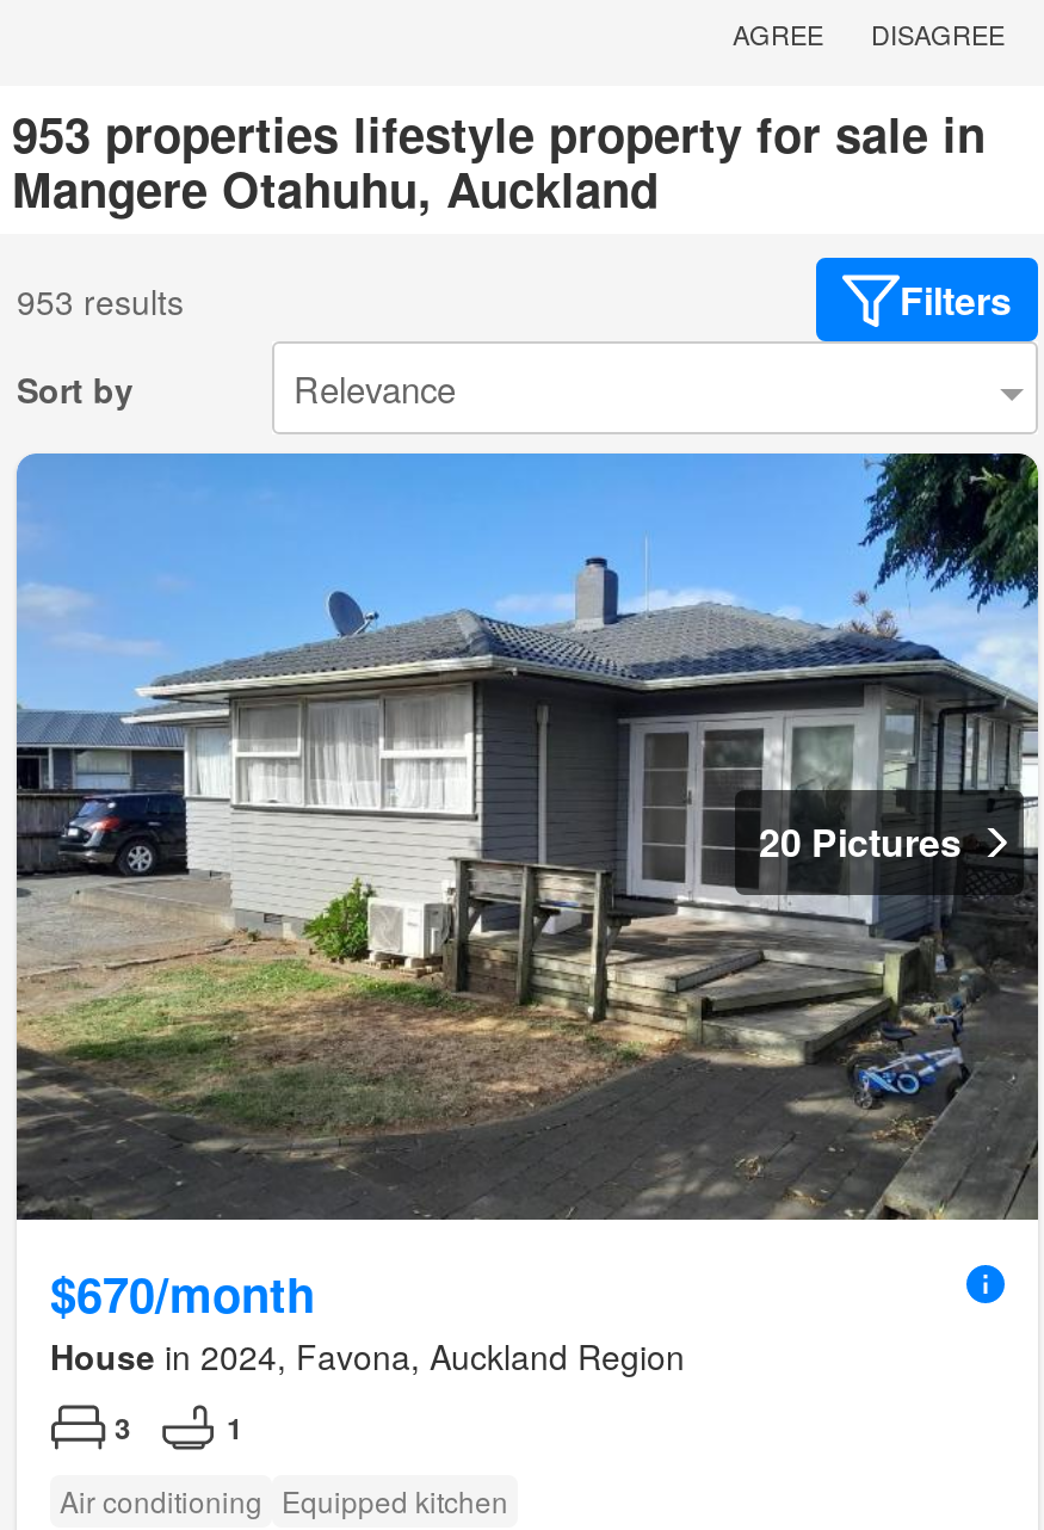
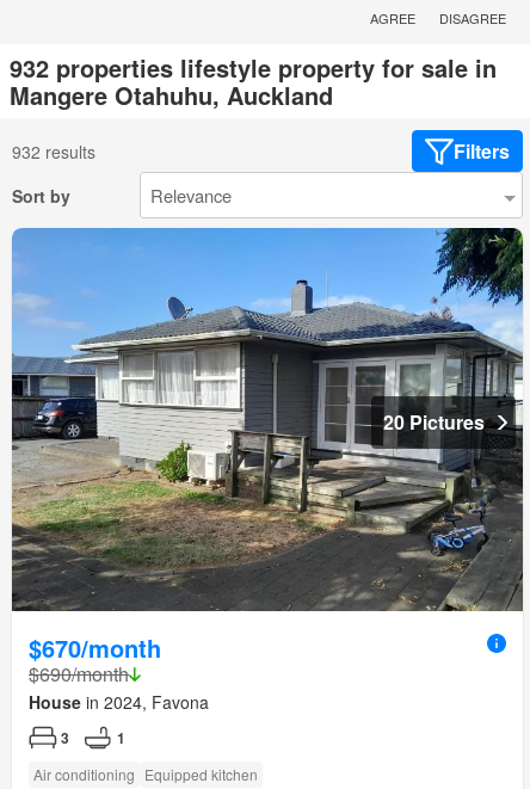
- 953 properties lifestyle property for sale in
+ 932 properties lifestyle property for sale in

- 953 results
+ 932 results

- House in 2024, Favona, Auckland Region
+ $690/month
+ House in 2024, Favona
